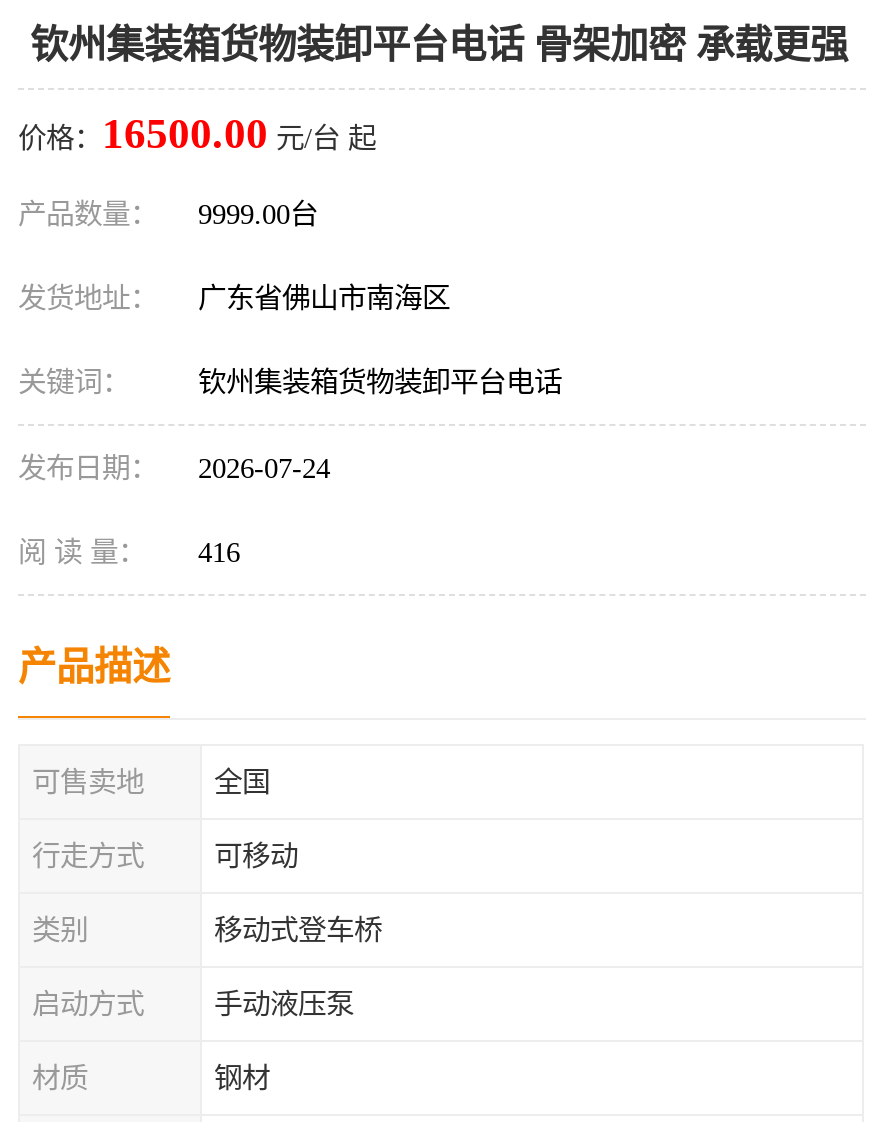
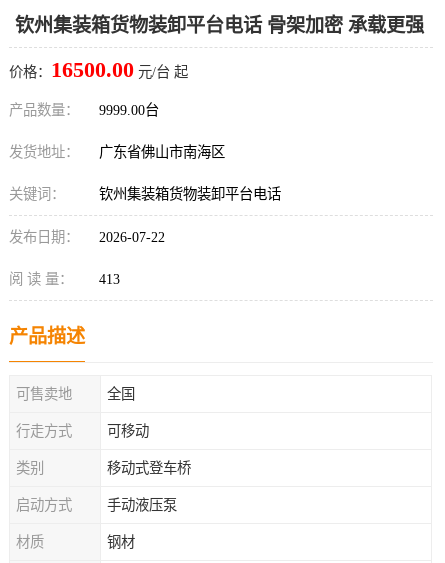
- 发布日期： 2026-07-24
+ 发布日期： 2026-07-22

- 阅 读 量： 416
+ 阅 读 量： 413
